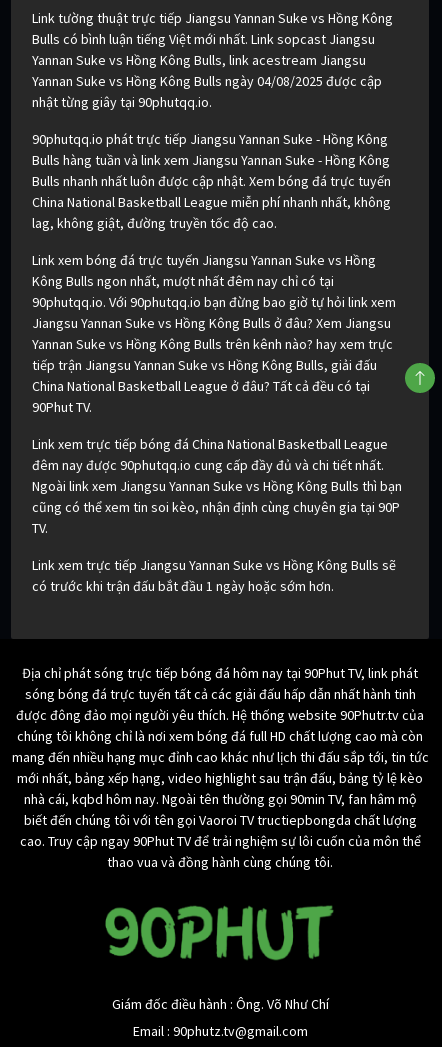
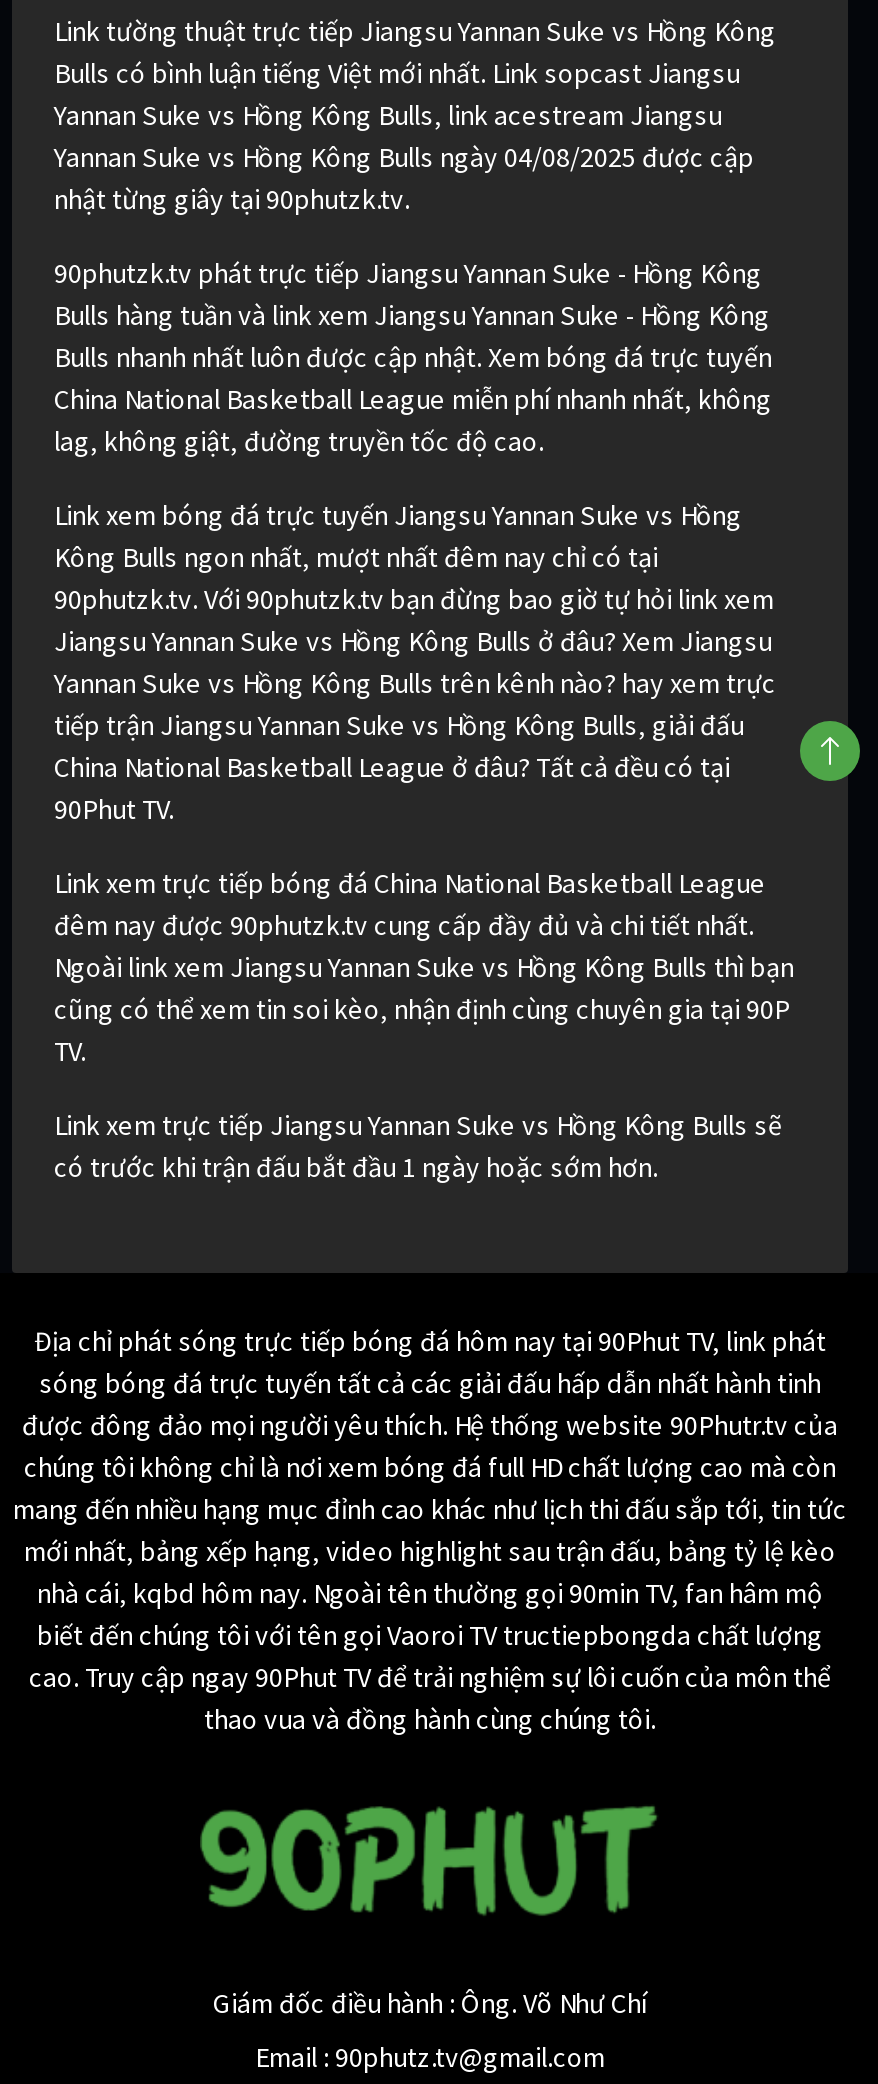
- nhật từng giây tại 90phutqq.io.
+ nhật từng giây tại 90phutzk.tv.

- 90phutqq.io phát trực tiếp Jiangsu Yannan Suke - Hồng Kông
+ 90phutzk.tv phát trực tiếp Jiangsu Yannan Suke - Hồng Kông

- 90phutqq.io. Với 90phutqq.io bạn đừng bao giờ tự hỏi link xem
+ 90phutzk.tv. Với 90phutzk.tv bạn đừng bao giờ tự hỏi link xem

- đêm nay được 90phutqq.io cung cấp đầy đủ và chi tiết nhất.
+ đêm nay được 90phutzk.tv cung cấp đầy đủ và chi tiết nhất.
